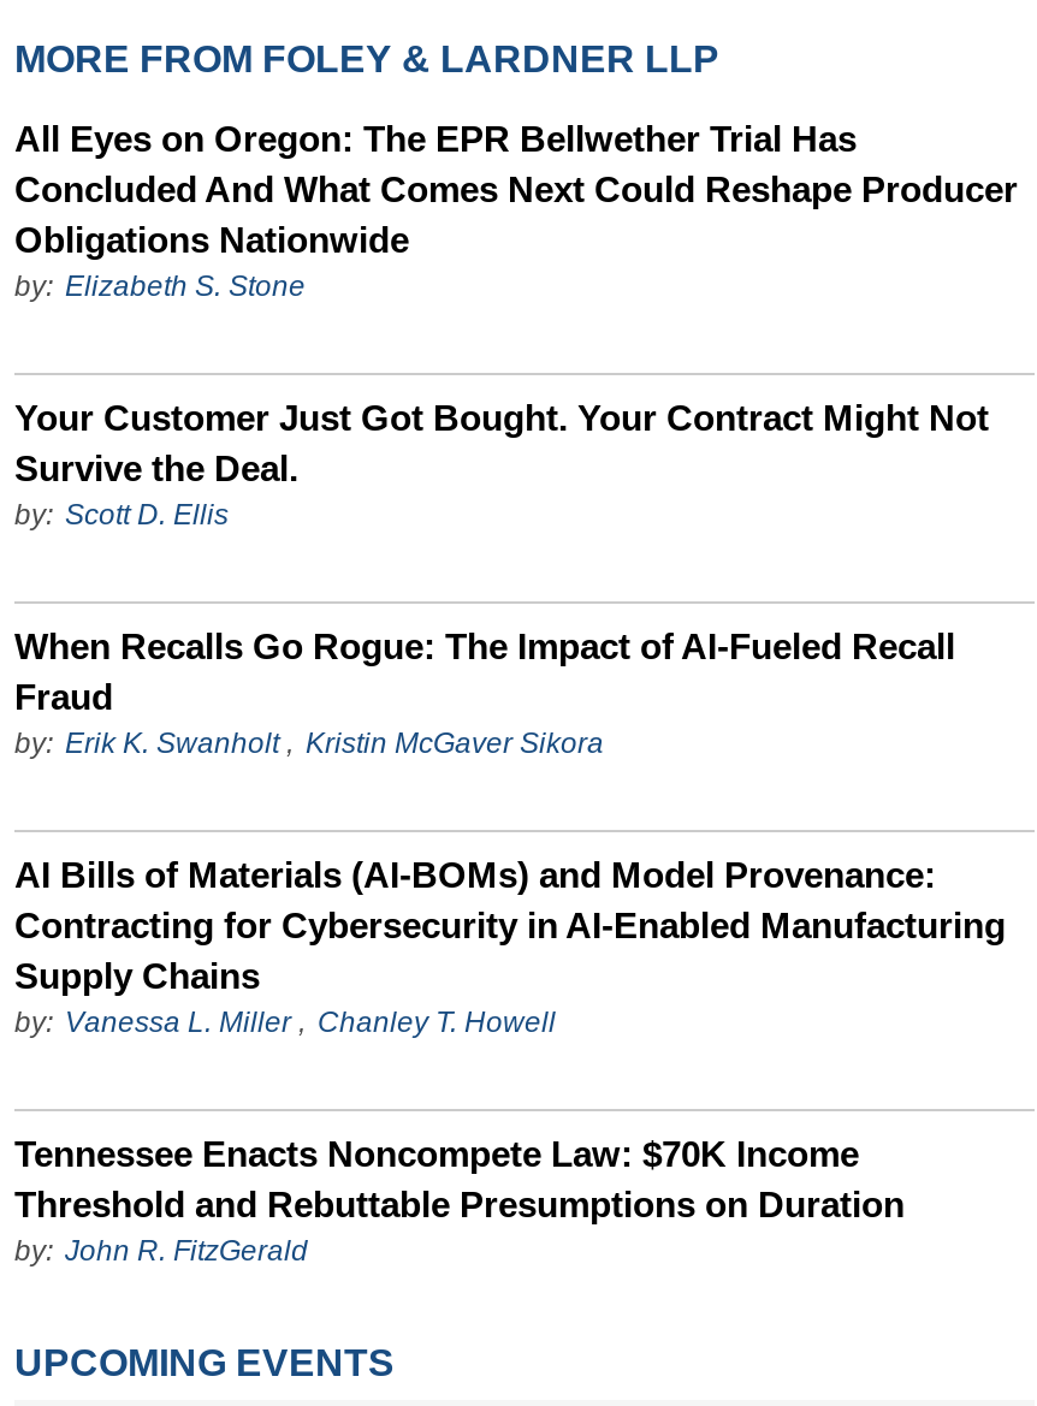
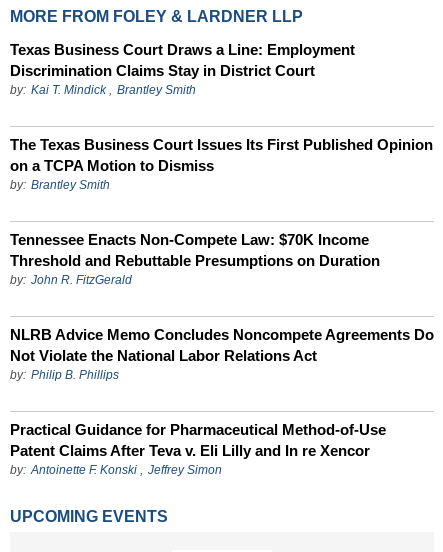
- All Eyes on Oregon: The EPR Bellwether Trial Has
- Concluded And What Comes Next Could Reshape Producer
- Obligations Nationwide
- by: Elizabeth S. Stone
- Your Customer Just Got Bought. Your Contract Might Not
- Survive the Deal.
- by: Scott D. Ellis
- When Recalls Go Rogue: The Impact of AI-Fueled Recall
- Fraud
- by: Erik K. Swanholt, Kristin McGaver Sikora
- AI Bills of Materials (AI-BOMs) and Model Provenance:
- Contracting for Cybersecurity in AI-Enabled Manufacturing
- Supply Chains
- by: Vanessa L. Miller, Chanley T. Howell
- Tennessee Enacts Noncompete Law: $70K Income
+ Texas Business Court Draws a Line: Employment
+ Discrimination Claims Stay in District Court
+ by: Kai T. Mindick, Brantley Smith
+ The Texas Business Court Issues Its First Published Opinion
+ on a TCPA Motion to Dismiss
+ by: Brantley Smith
+ Tennessee Enacts Non-Compete Law: $70K Income

moved up: Threshold and Rebuttable Presumptions on Duration | by: John R. FitzGerald

+ NLRB Advice Memo Concludes Noncompete Agreements Do
+ Not Violate the National Labor Relations Act
+ by: Philip B. Phillips
+ Practical Guidance for Pharmaceutical Method-of-Use
+ Patent Claims After Teva v. Eli Lilly and In re Xencor
+ by: Antoinette F. Konski, Jeffrey Simon
